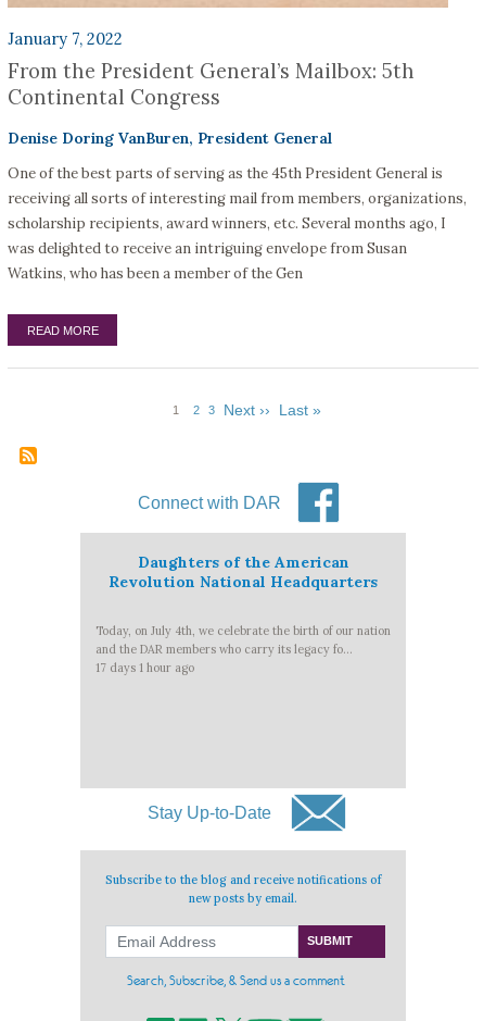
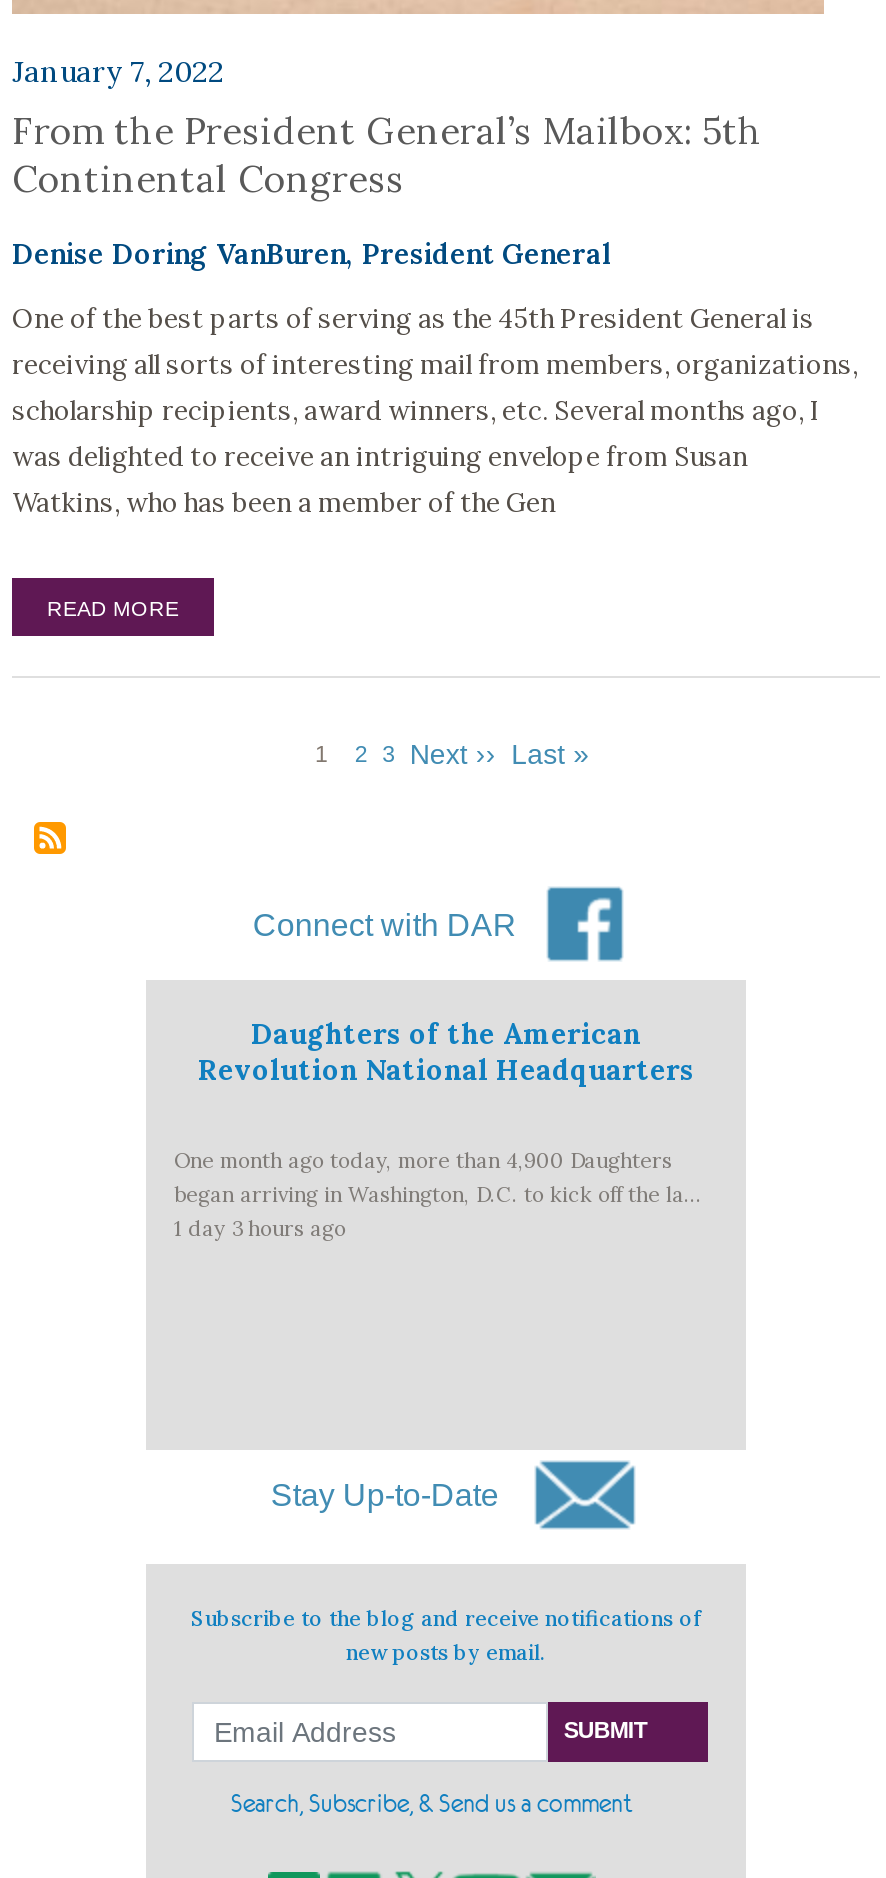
- Today, on July 4th, we celebrate the birth of our nation
- and the DAR members who carry its legacy fo...
- 17 days 1 hour ago
+ One month ago today, more than 4,900 Daughters
+ began arriving in Washington, D.C. to kick off the la...
+ 1 day 3 hours ago
